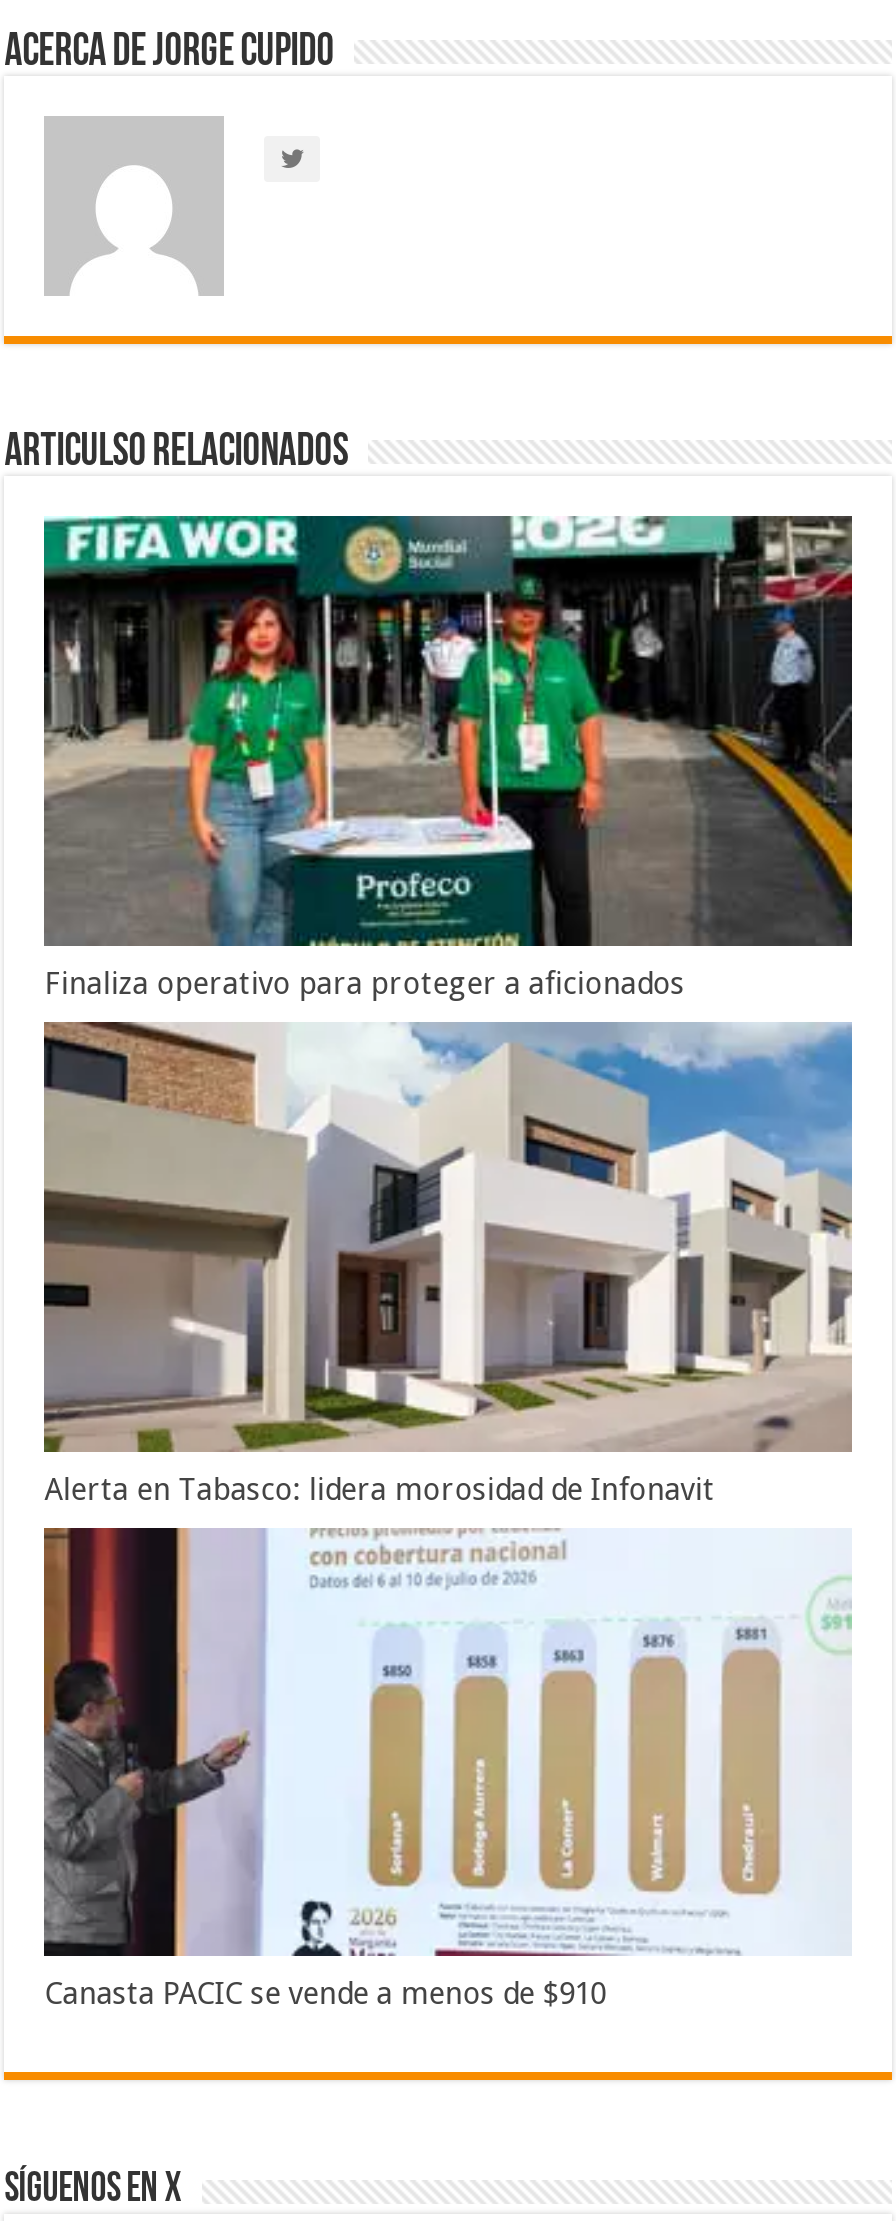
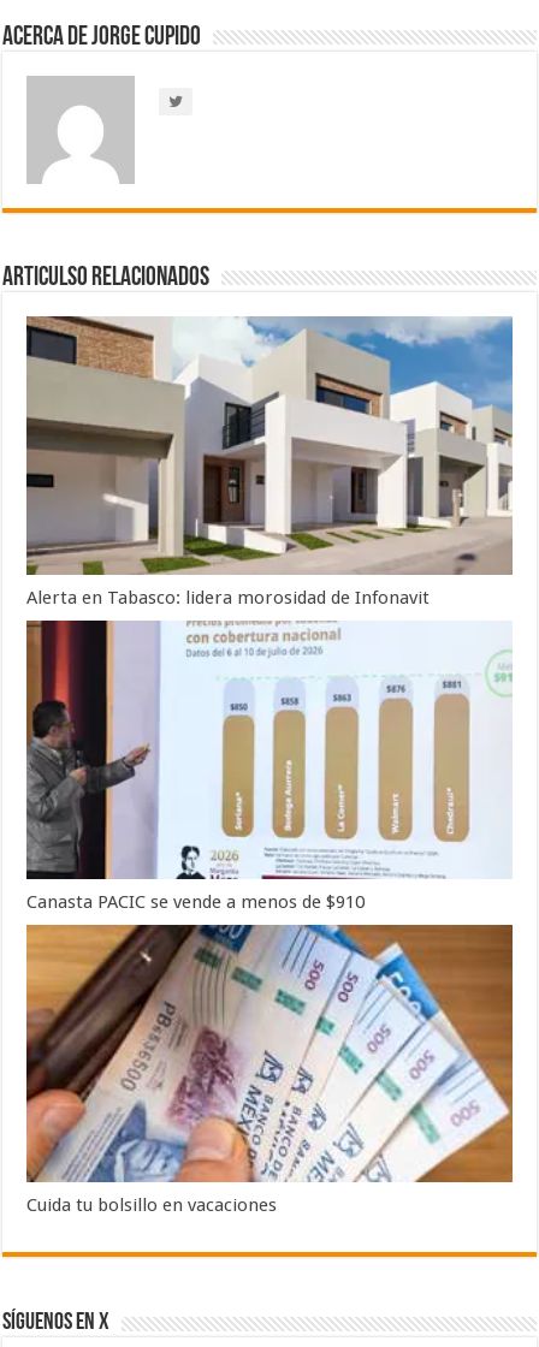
- [image]
- Finaliza operativo para proteger a aficionados

moved up: [image] | Alerta en Tabasco: lidera morosidad de Infonavit | Canasta PACIC se vende a menos de $910

+ [image]
+ Cuida tu bolsillo en vacaciones
